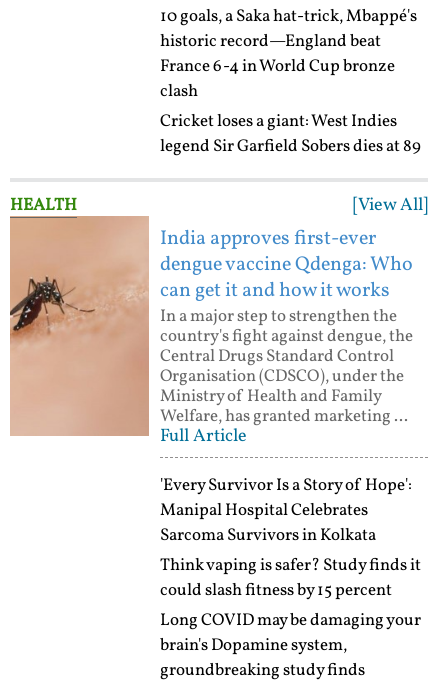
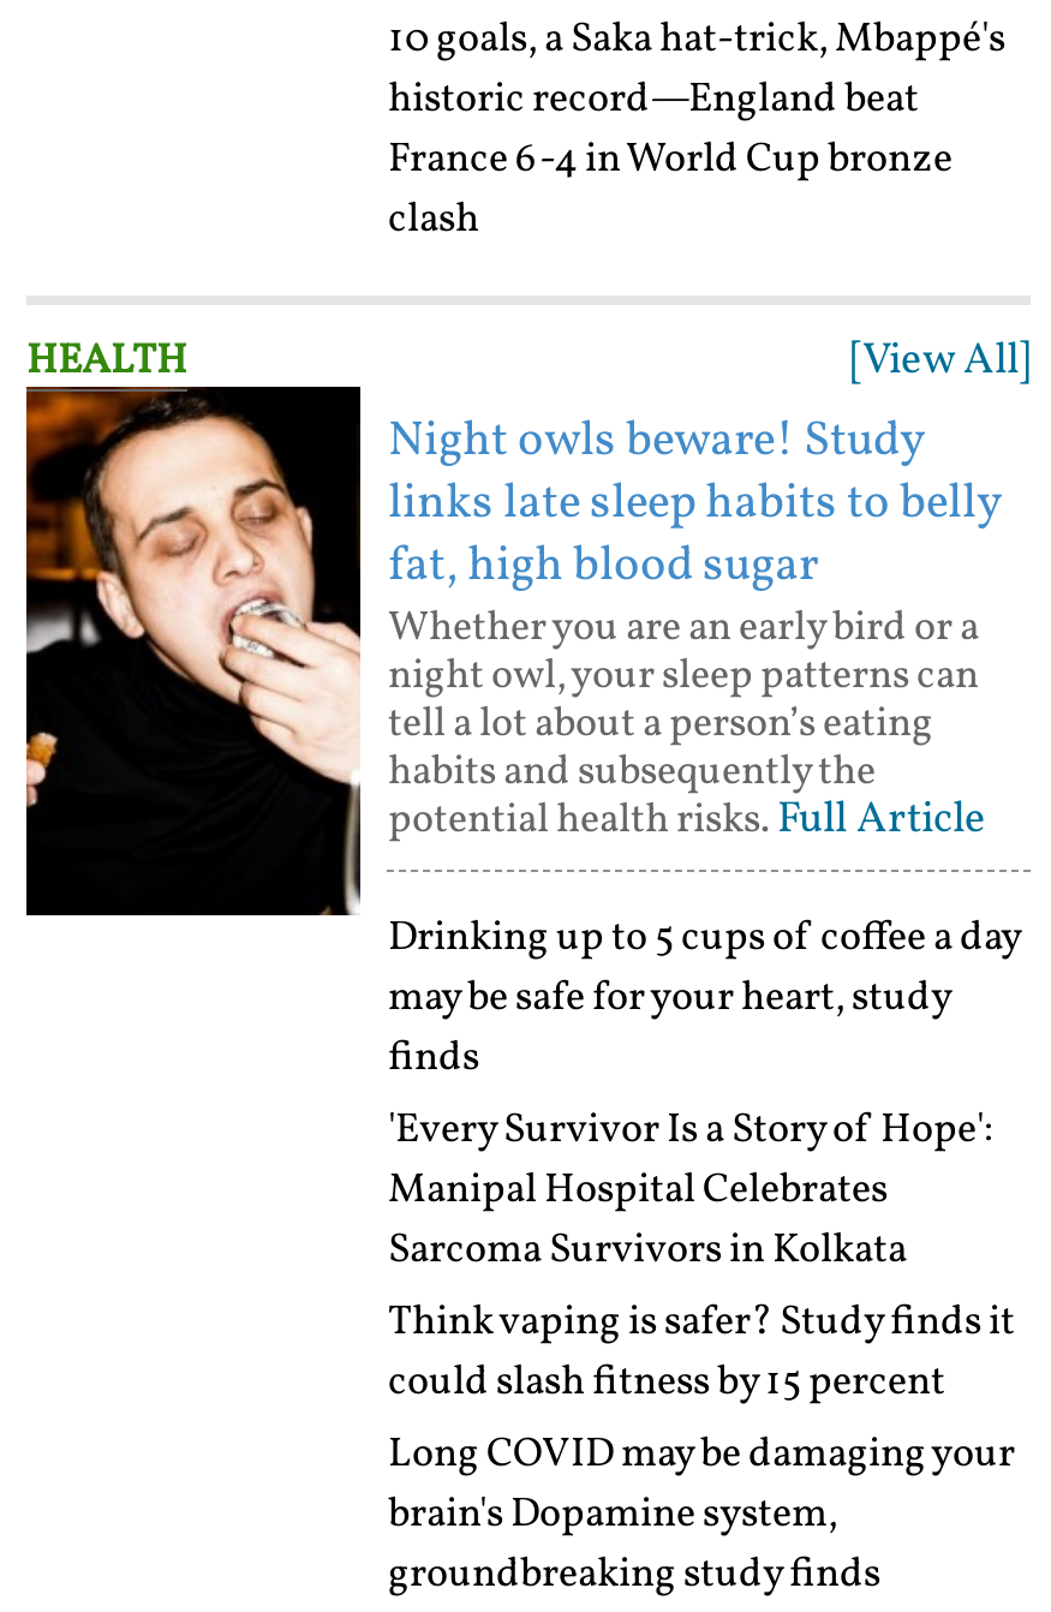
- Cricket loses a giant: West Indies
- legend Sir Garfield Sobers dies at 89

moved up: HEALTH | [View All]

- [image]
- India approves first-ever
- dengue vaccine Qdenga: Who
- can get it and how it works
- In a major step to strengthen the
- country's fight against dengue, the
- Central Drugs Standard Control
- Organisation (CDSCO), under the
- Ministry of Health and Family
- Welfare, has granted marketing ...
- Full Article
+ [image]
+ Night owls beware! Study
+ links late sleep habits to belly
+ fat, high blood sugar
+ Whether you are an early bird or a
+ night owl, your sleep patterns can
+ tell a lot about a person’s eating
+ habits and subsequently the
+ potential health risks. Full Article
+ Drinking up to 5 cups of coffee a day
+ may be safe for your heart, study
+ finds
